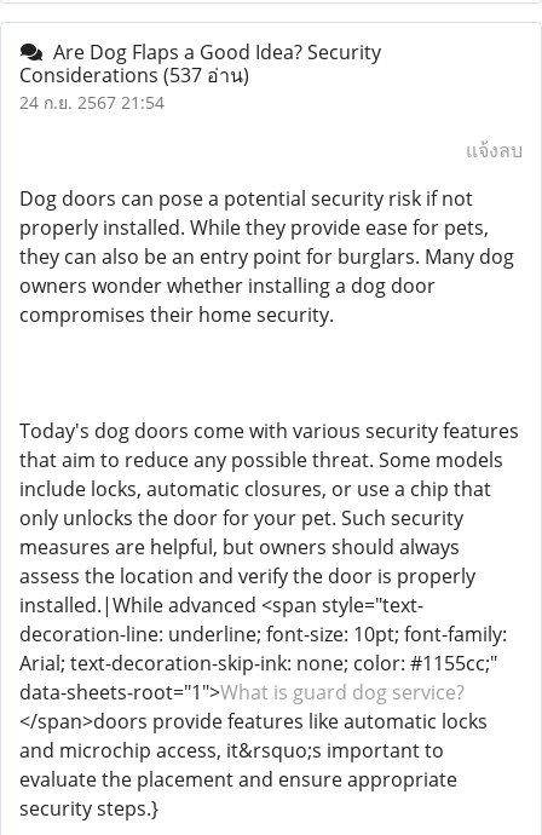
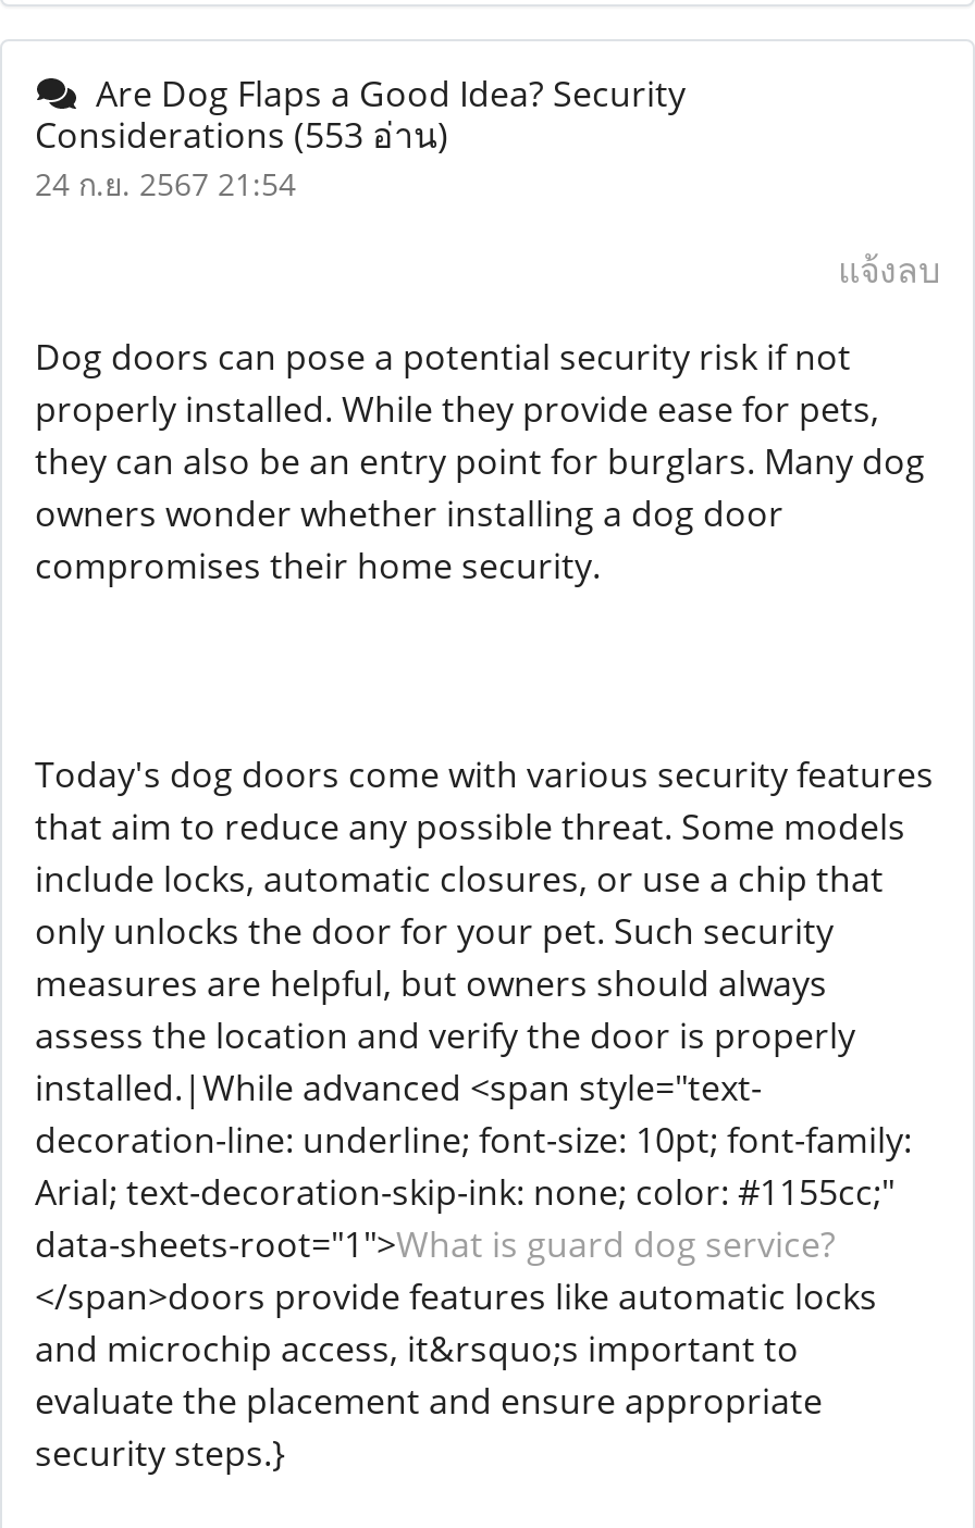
- Considerations(537 อ่าน)
+ Considerations(553 อ่าน)
